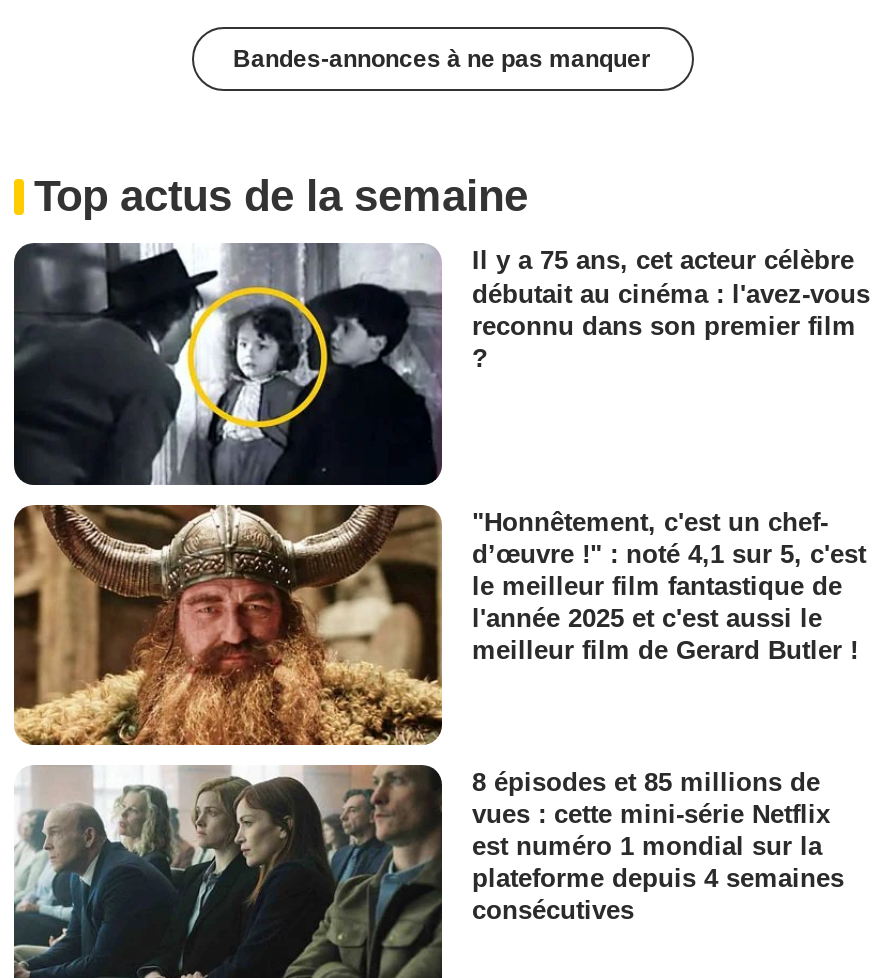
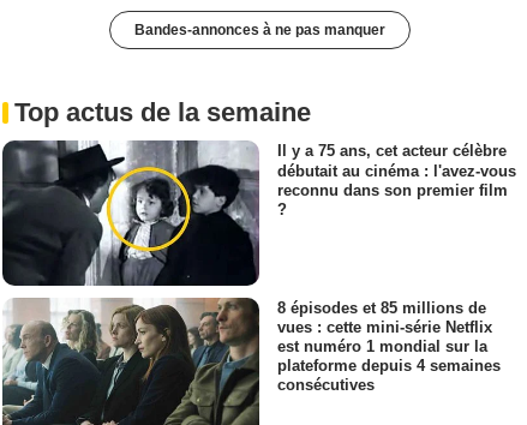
- [image]
- "Honnêtement, c'est un chef-
- d’œuvre !" : noté 4,1 sur 5, c'est
- le meilleur film fantastique de
- l'année 2025 et c'est aussi le
- meilleur film de Gerard Butler !
